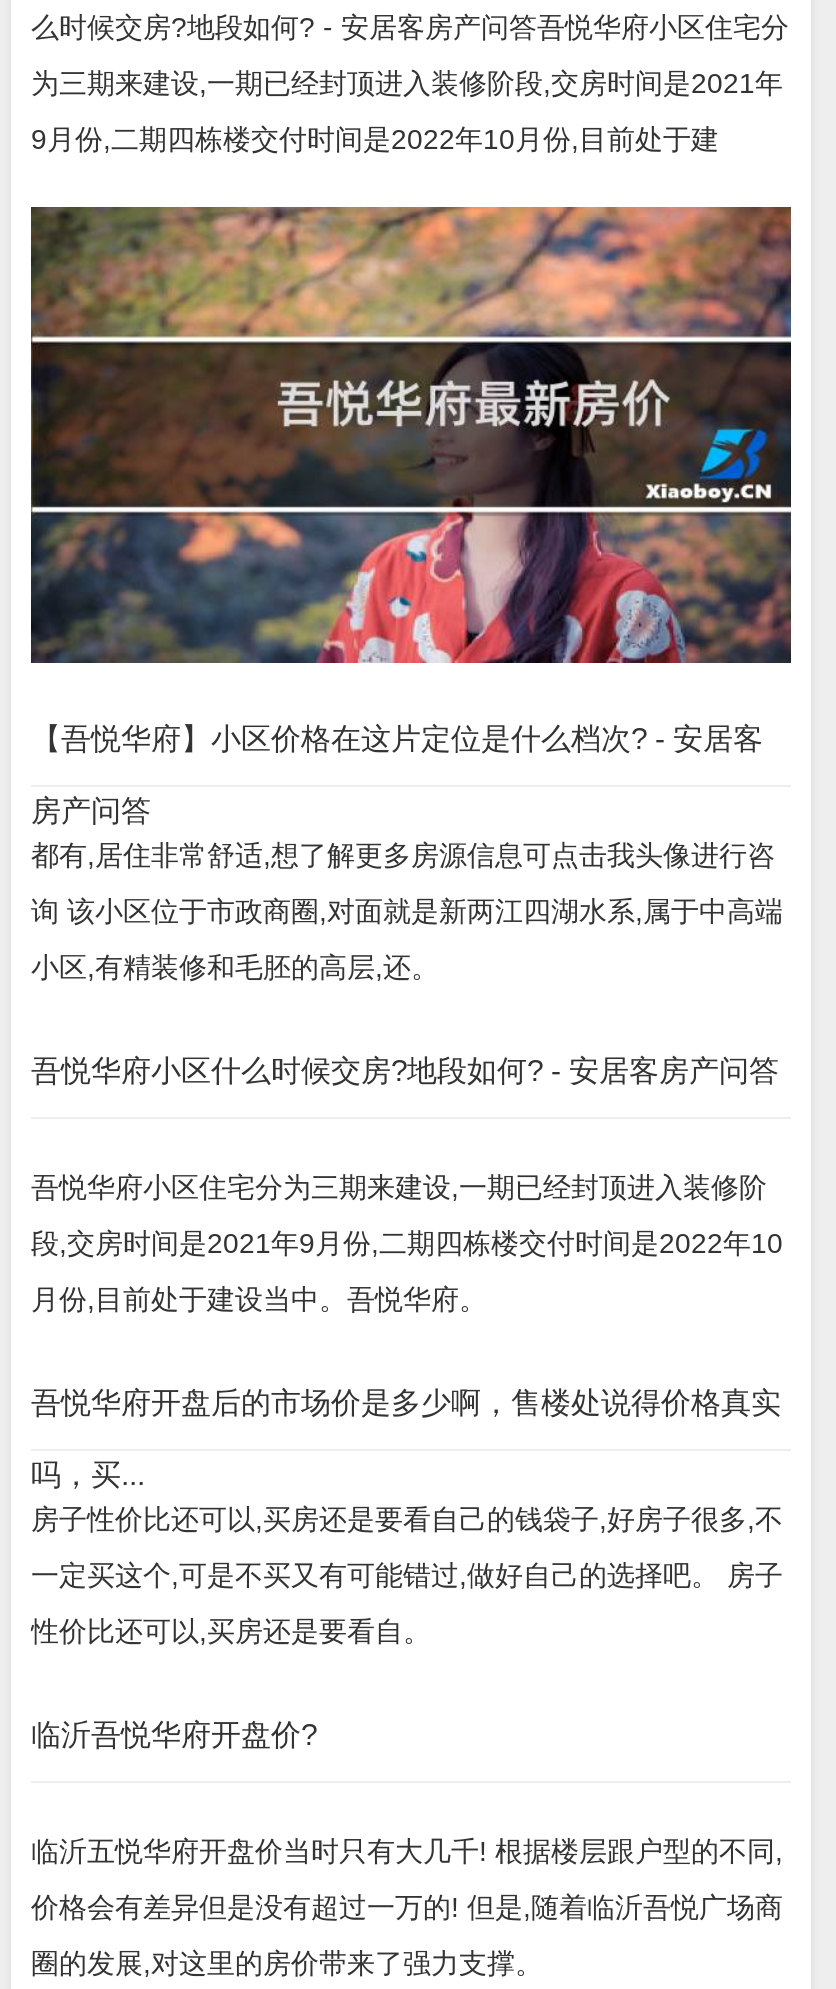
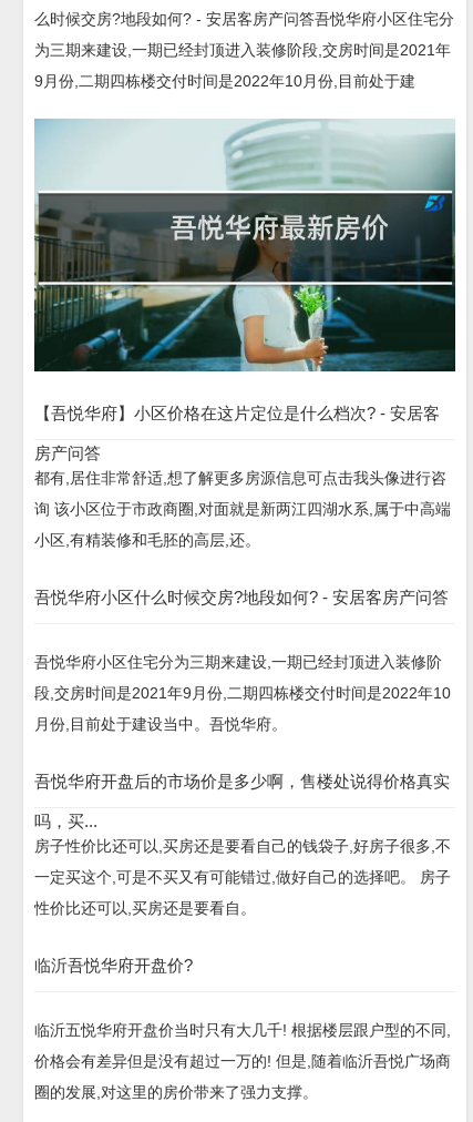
- [image]
+ [image]
